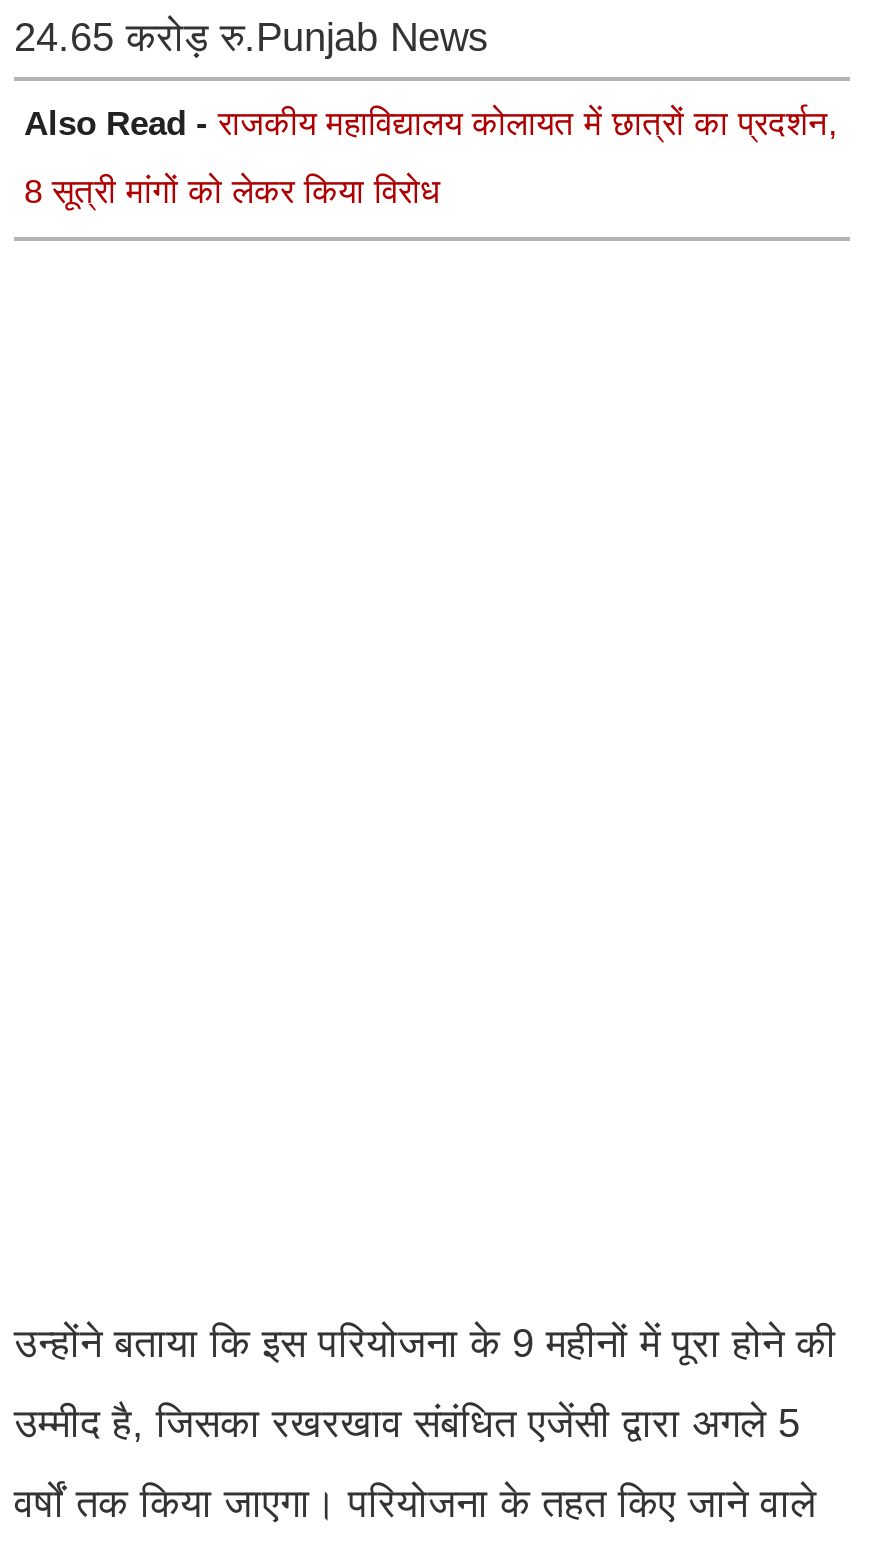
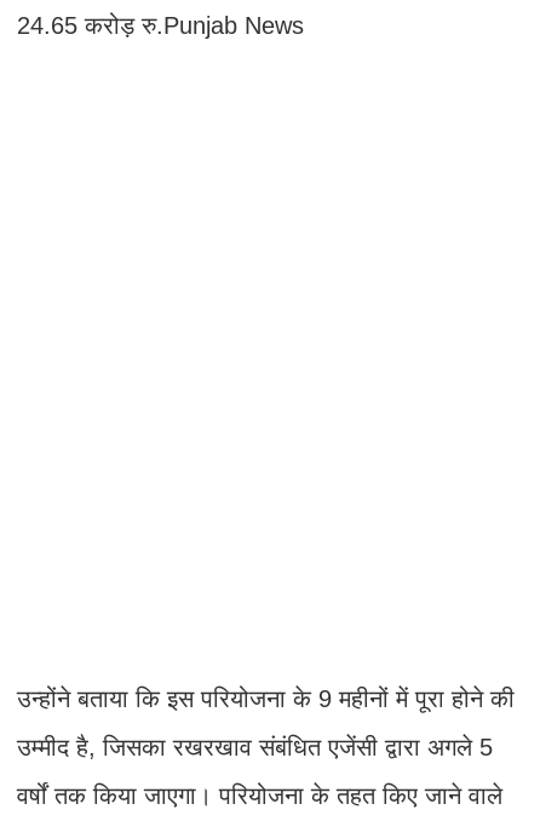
- Also Read - राजकीय महाविद्यालय कोलायत में छात्रों का प्रदर्शन,
- 8 सूत्री मांगों को लेकर किया विरोध
